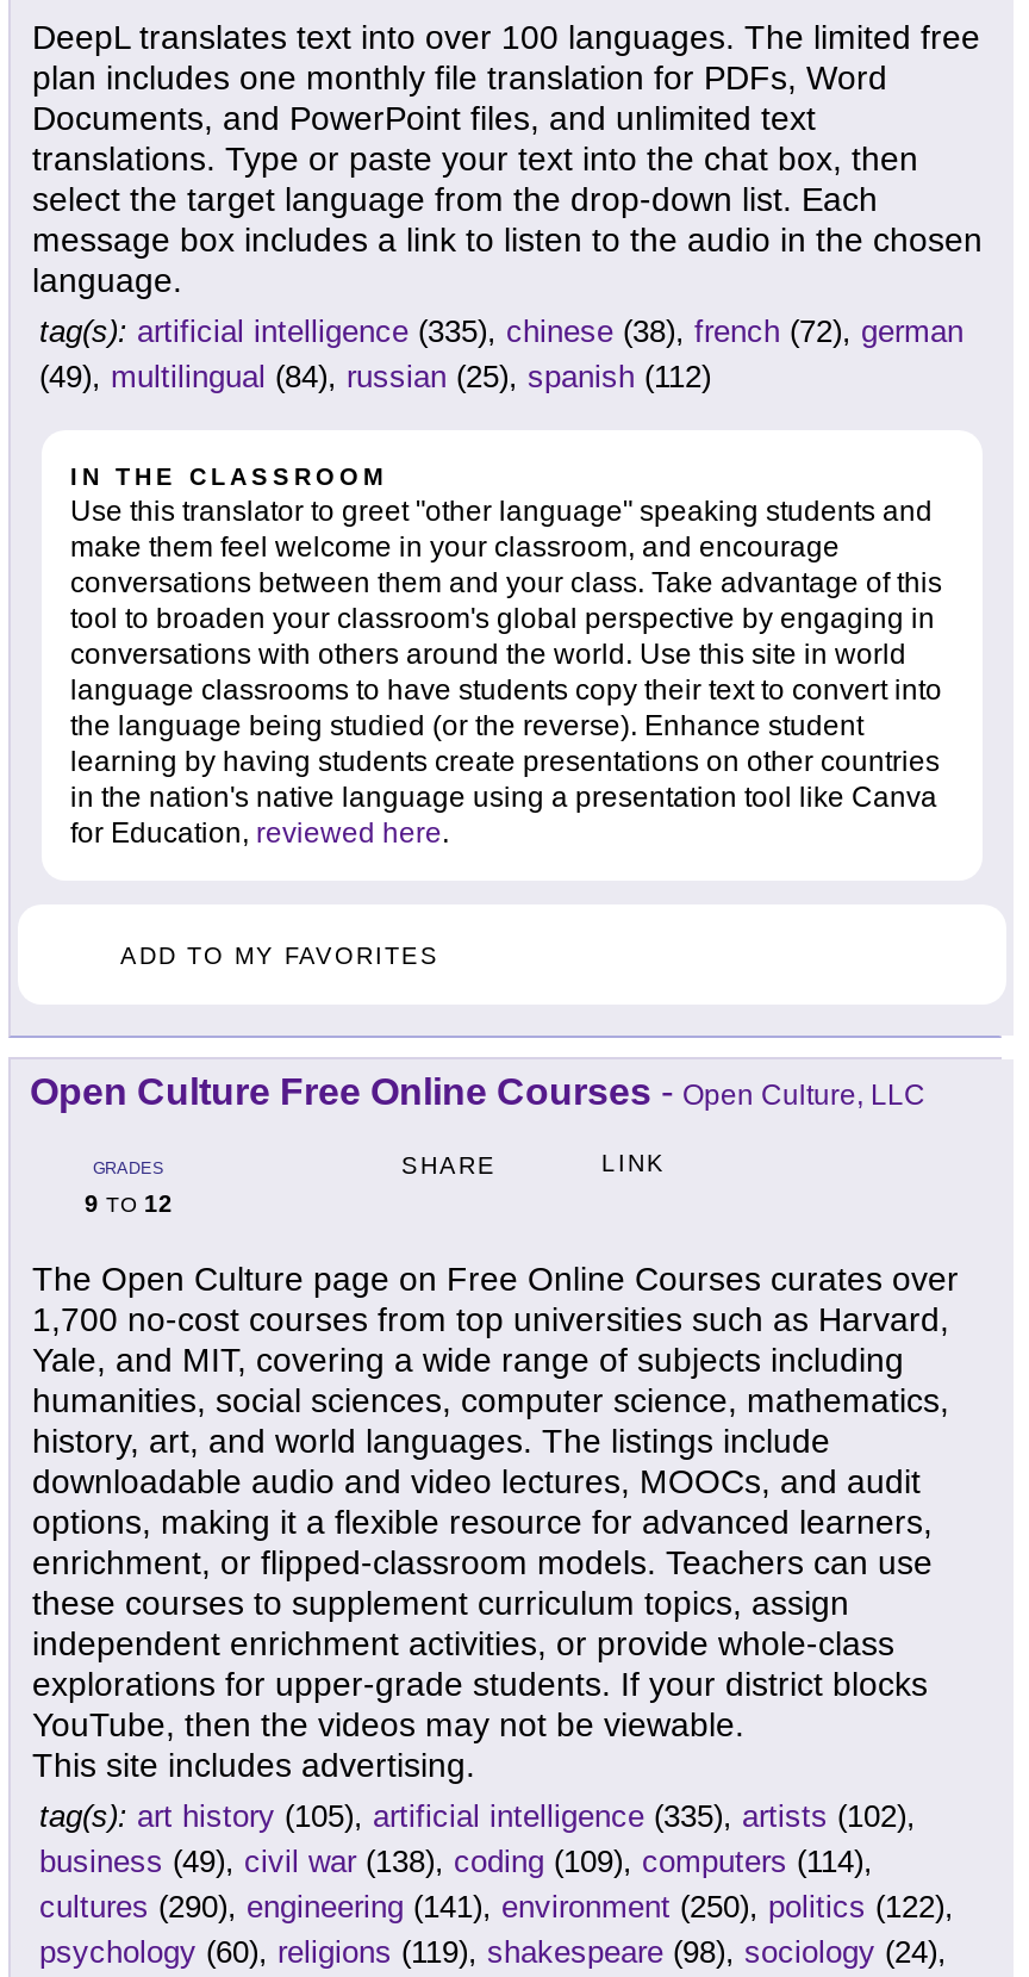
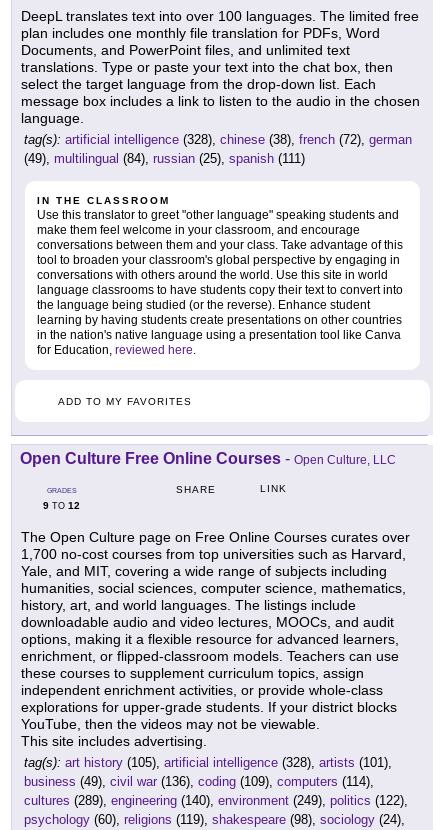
- tag(s): artificial intelligence (335), chinese (38), french (72), german
+ tag(s): artificial intelligence (328), chinese (38), french (72), german

- (49), multilingual (84), russian (25), spanish (112)
+ (49), multilingual (84), russian (25), spanish (111)

- tag(s): art history (105), artificial intelligence (335), artists (102),
+ tag(s): art history (105), artificial intelligence (328), artists (101),

- business (49), civil war (138), coding (109), computers (114),
+ business (49), civil war (136), coding (109), computers (114),

- cultures (290), engineering (141), environment (250), politics (122),
+ cultures (289), engineering (140), environment (249), politics (122),
